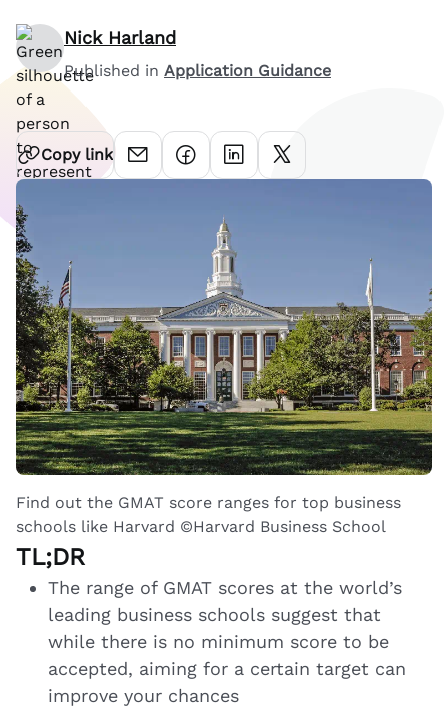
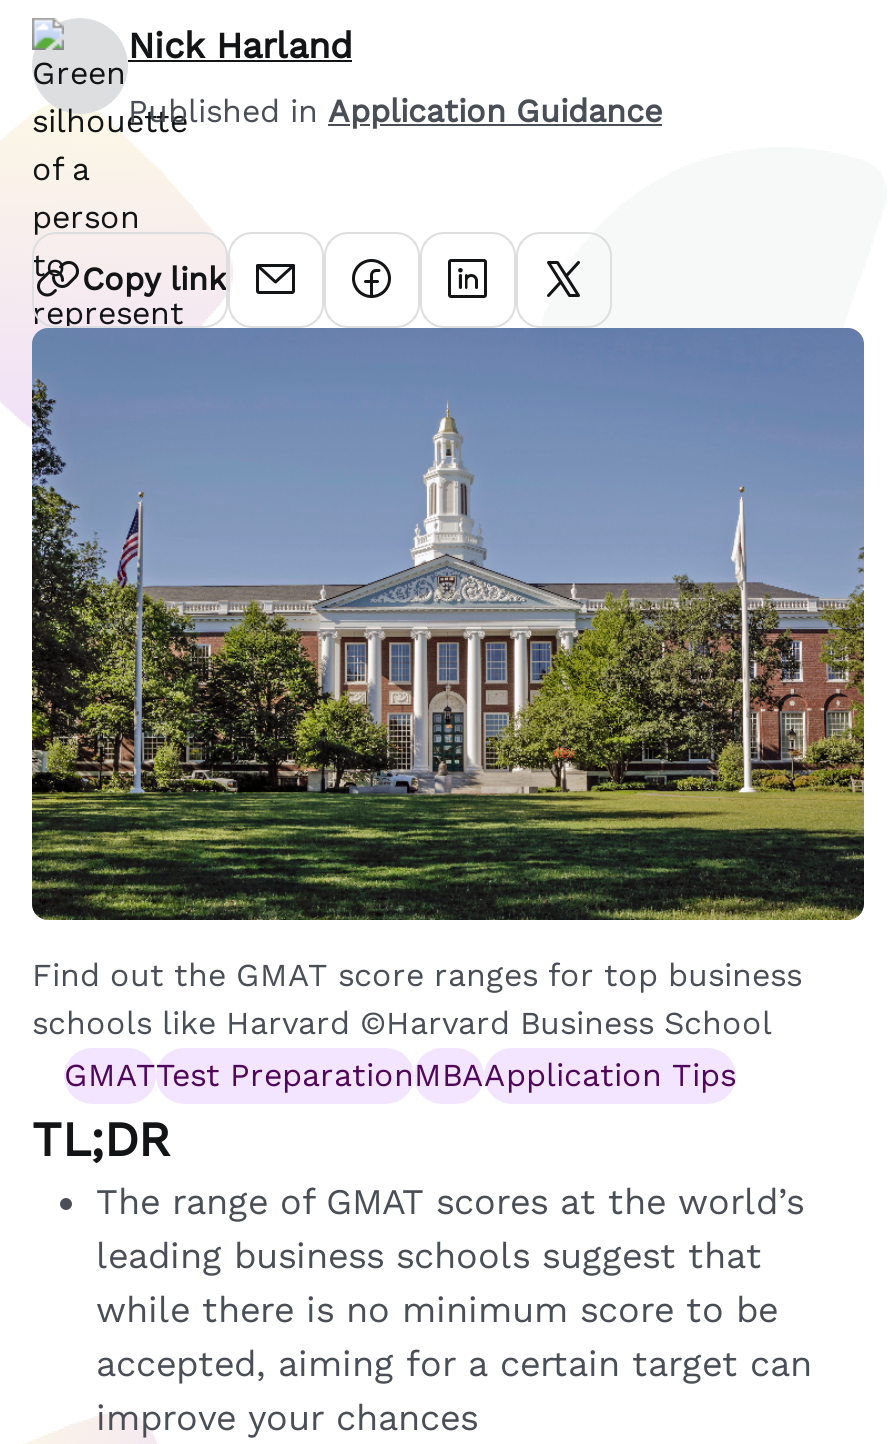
+ GMATTest PreparationMBAApplication Tips
